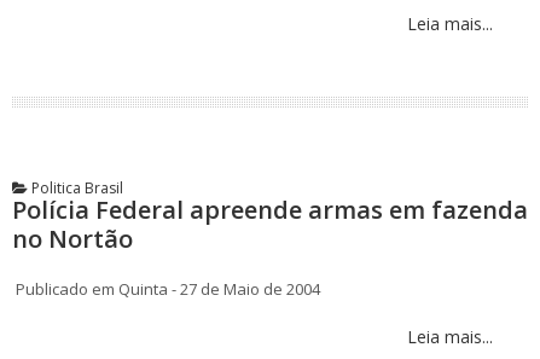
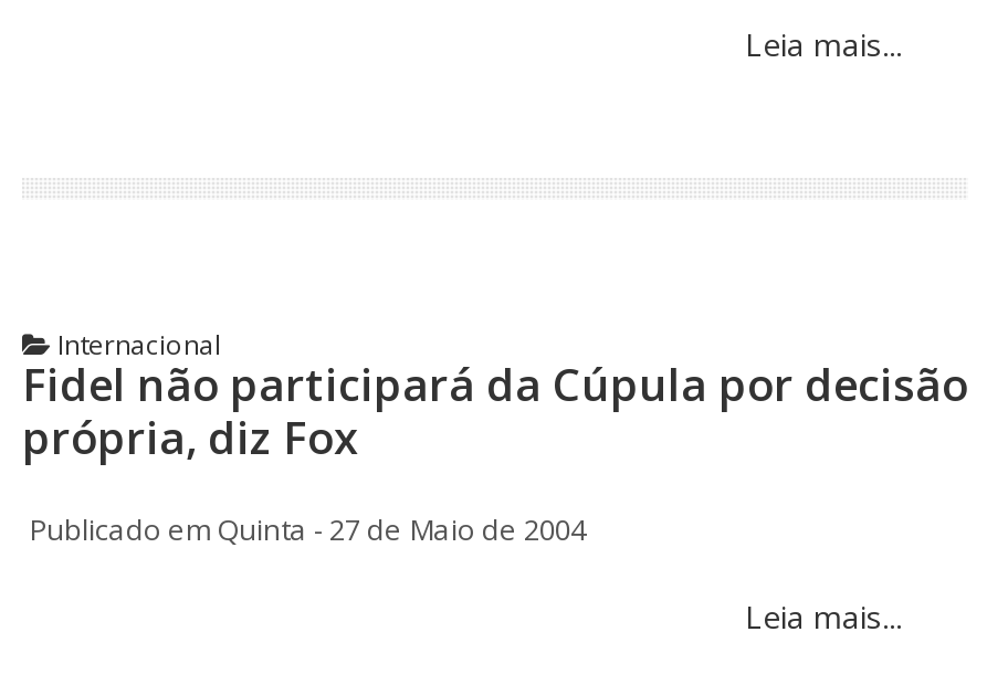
- Politica Brasil
- Polícia Federal apreende armas em fazenda
- no Nortão
+ Internacional
+ Fidel não participará da Cúpula por decisão
+ própria, diz Fox
